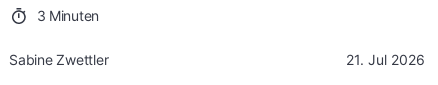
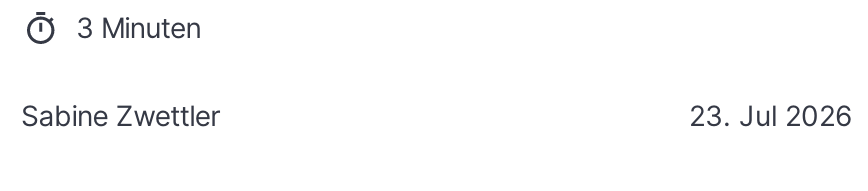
- 21. Jul 2026
+ 23. Jul 2026
